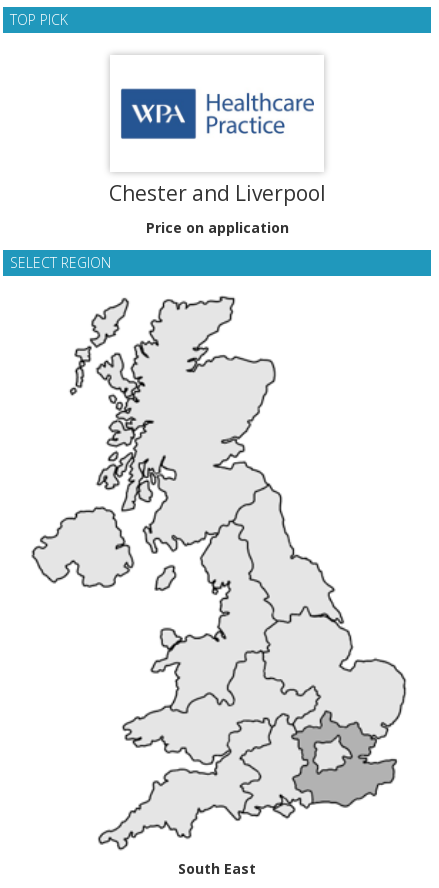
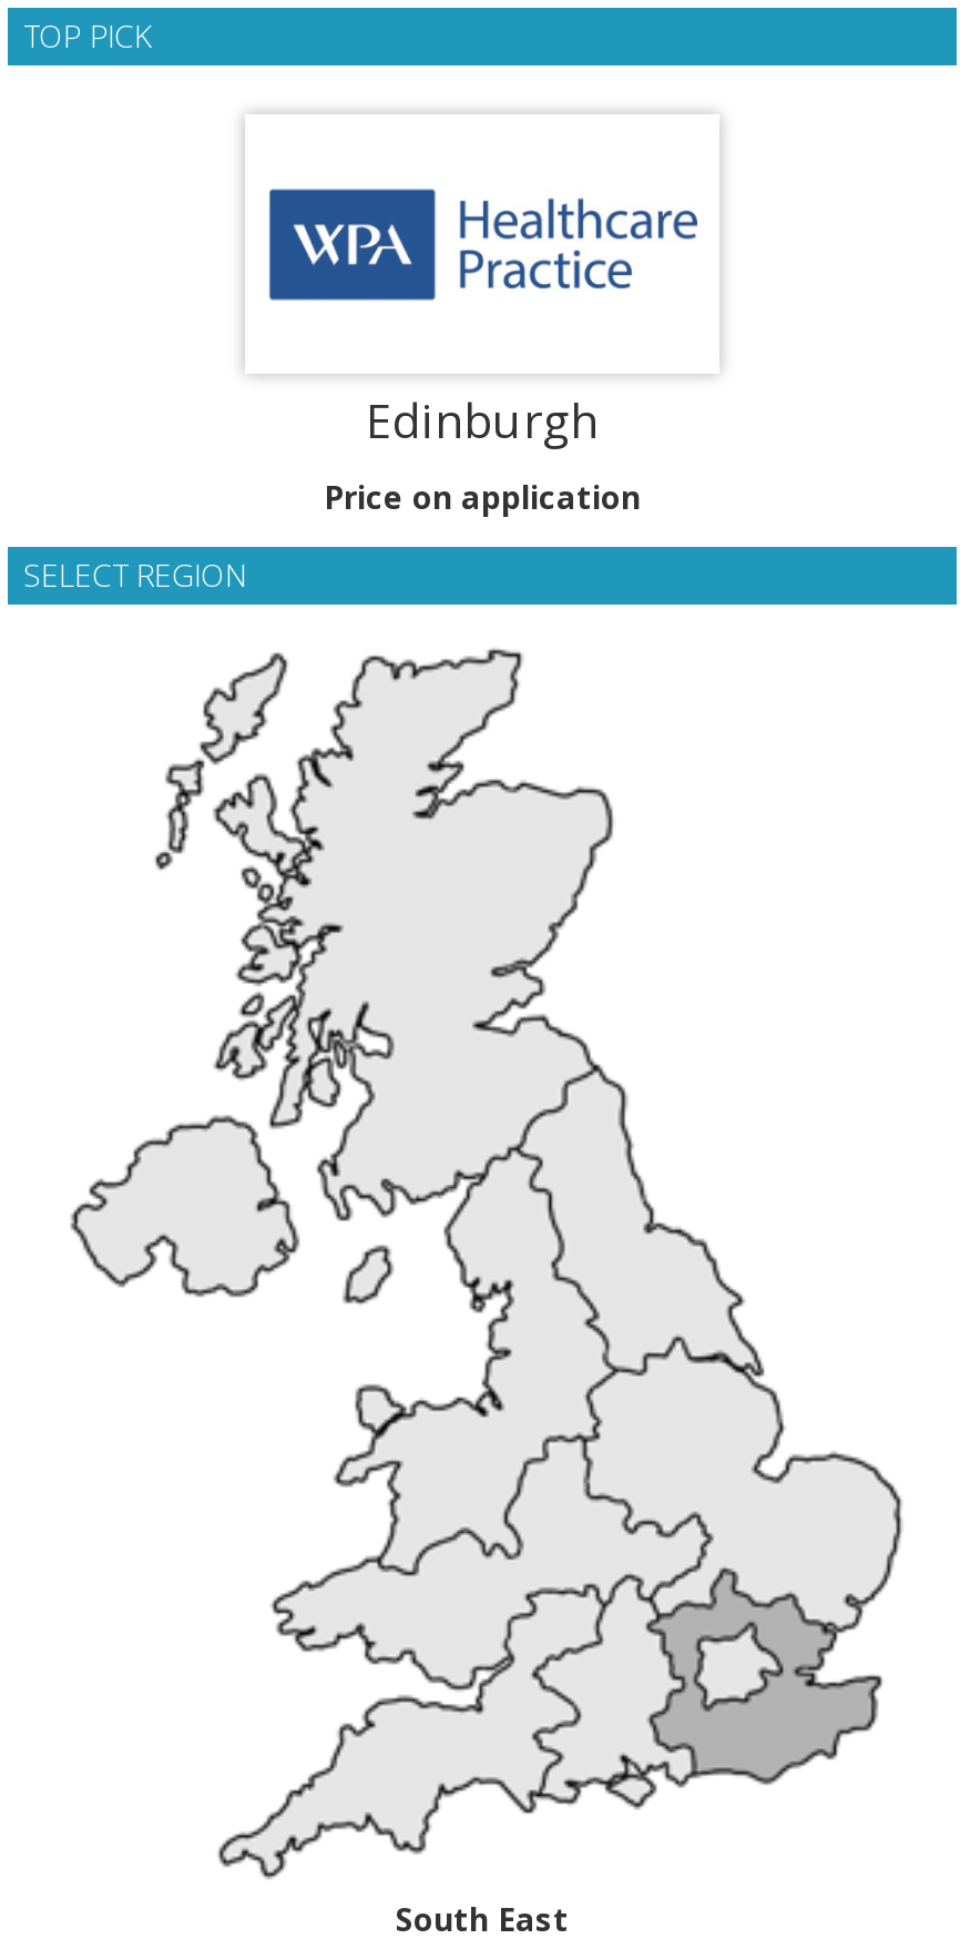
- Chester and Liverpool
+ Edinburgh
